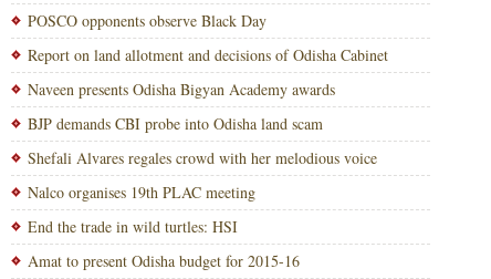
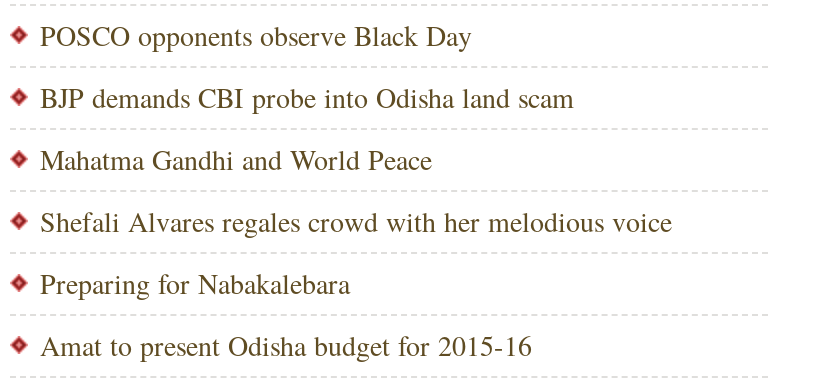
- Report on land allotment and decisions of Odisha Cabinet
- Naveen presents Odisha Bigyan Academy awards

+ Mahatma Gandhi and World Peace

- Nalco organises 19th PLAC meeting
- End the trade in wild turtles: HSI
+ Preparing for Nabakalebara
